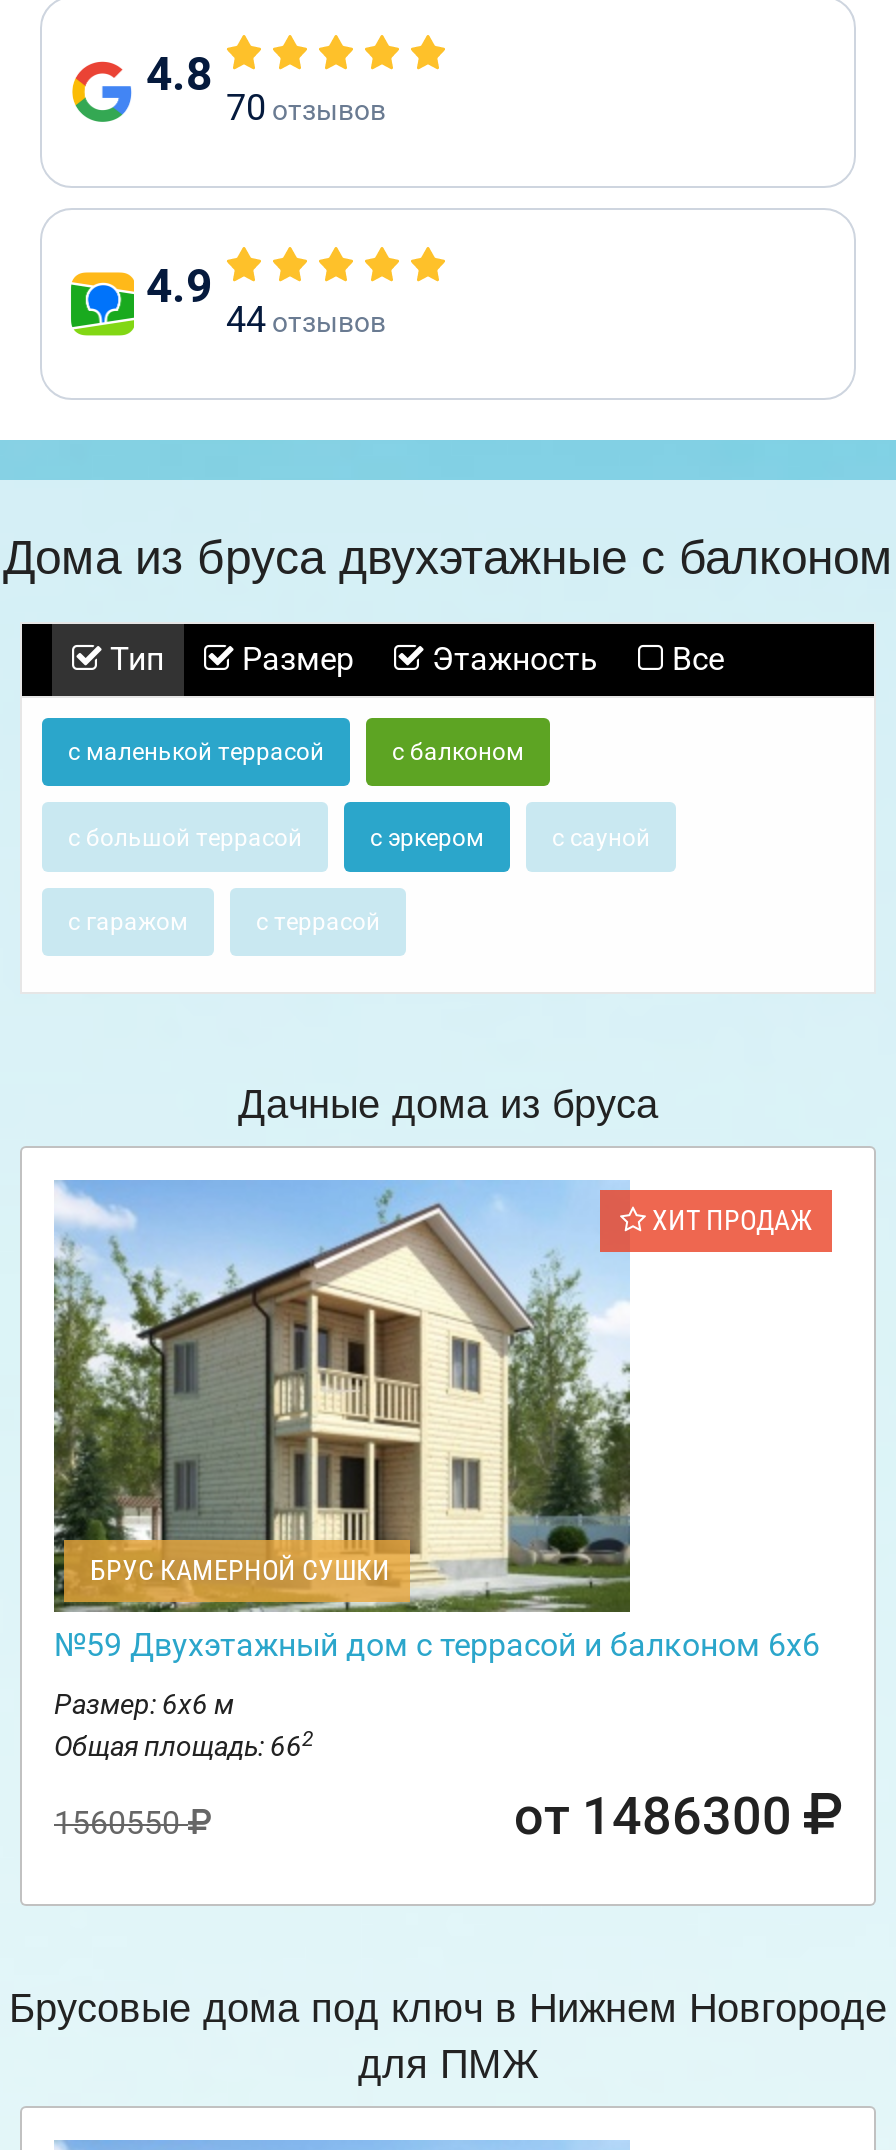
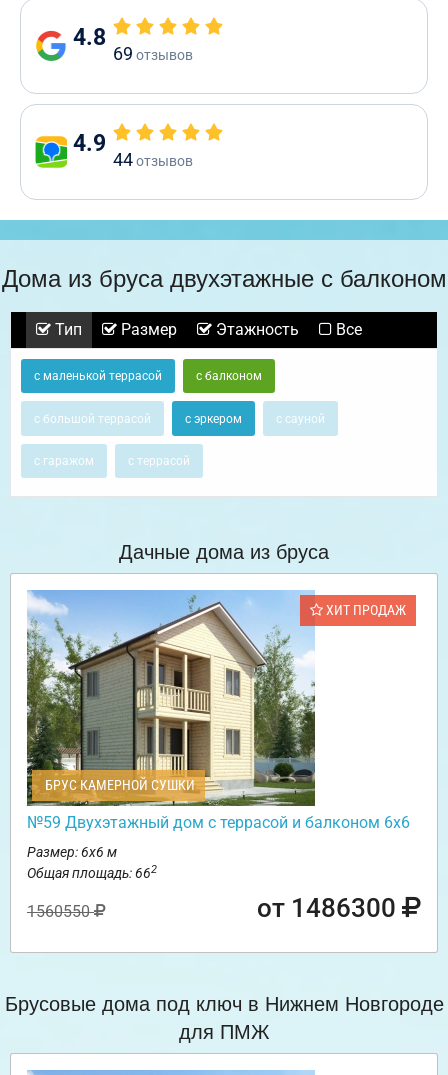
- 70 отзывов
+ 69 отзывов
